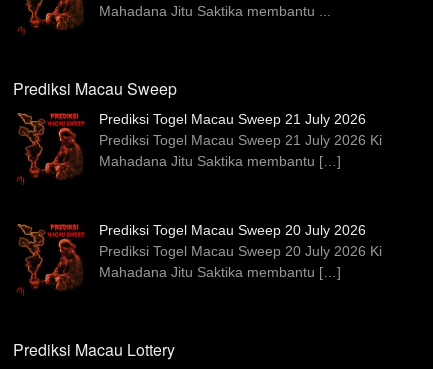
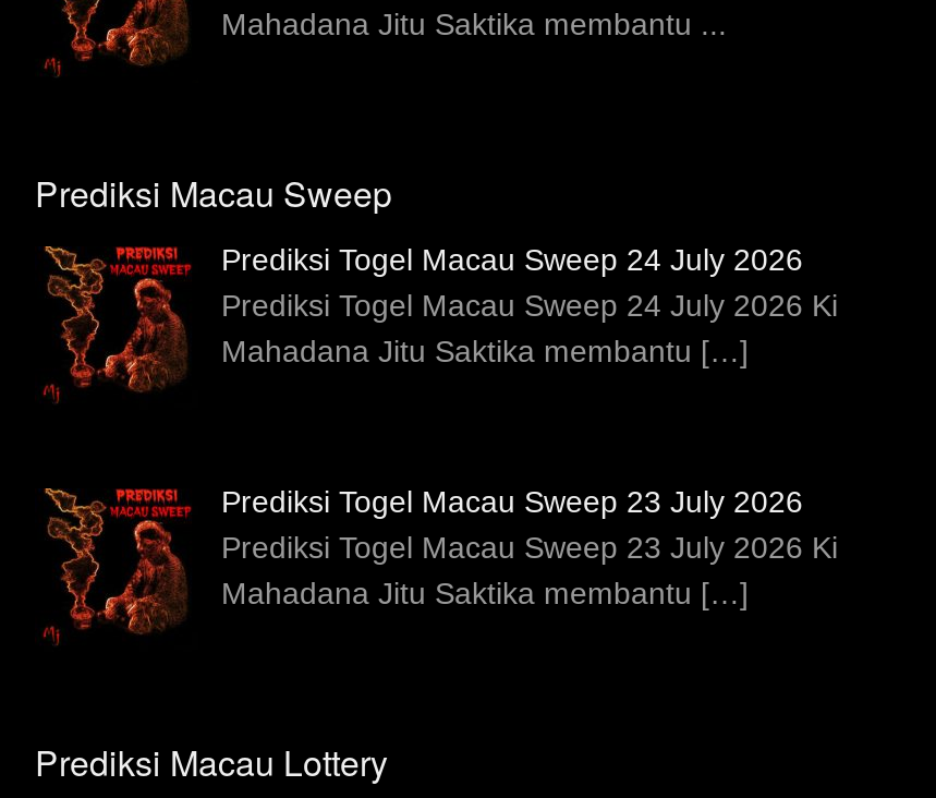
- Prediksi Togel Macau Sweep 21 July 2026
+ Prediksi Togel Macau Sweep 24 July 2026

- Prediksi Togel Macau Sweep 21 July 2026 Ki
+ Prediksi Togel Macau Sweep 24 July 2026 Ki

- Prediksi Togel Macau Sweep 20 July 2026
+ Prediksi Togel Macau Sweep 23 July 2026

- Prediksi Togel Macau Sweep 20 July 2026 Ki
+ Prediksi Togel Macau Sweep 23 July 2026 Ki
